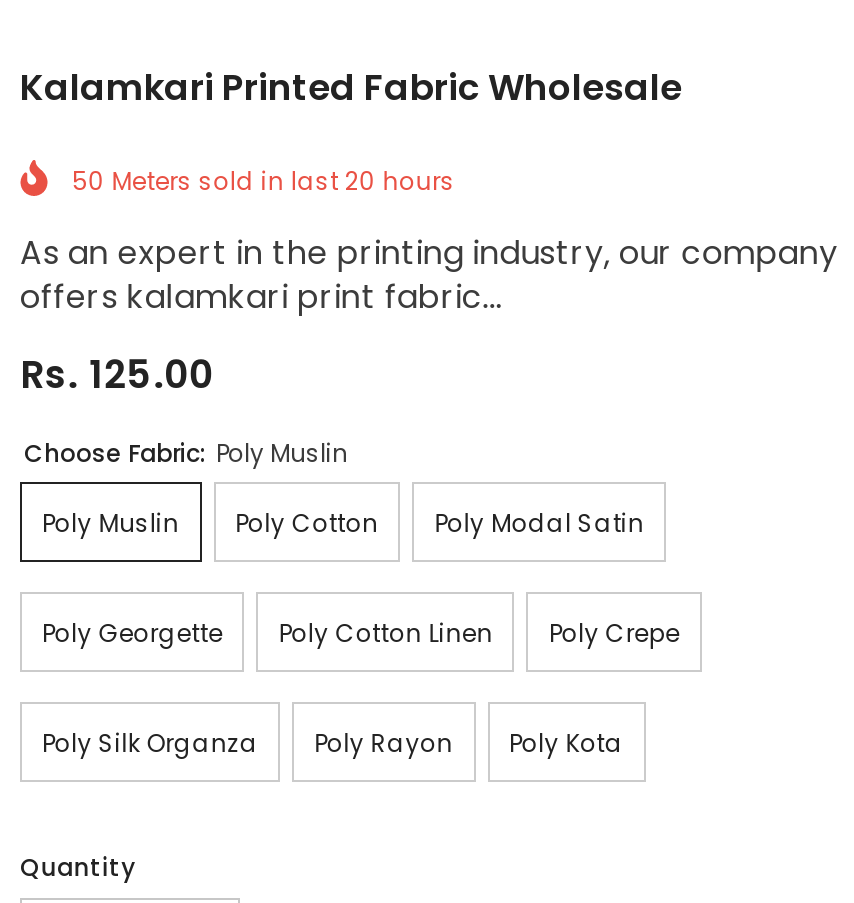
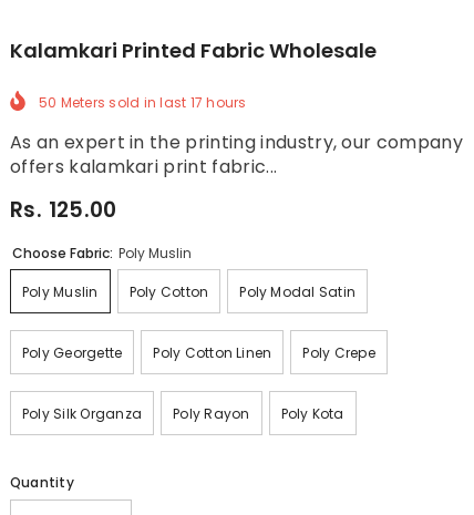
- 50 Meters sold in last 20 hours
+ 50 Meters sold in last 17 hours
